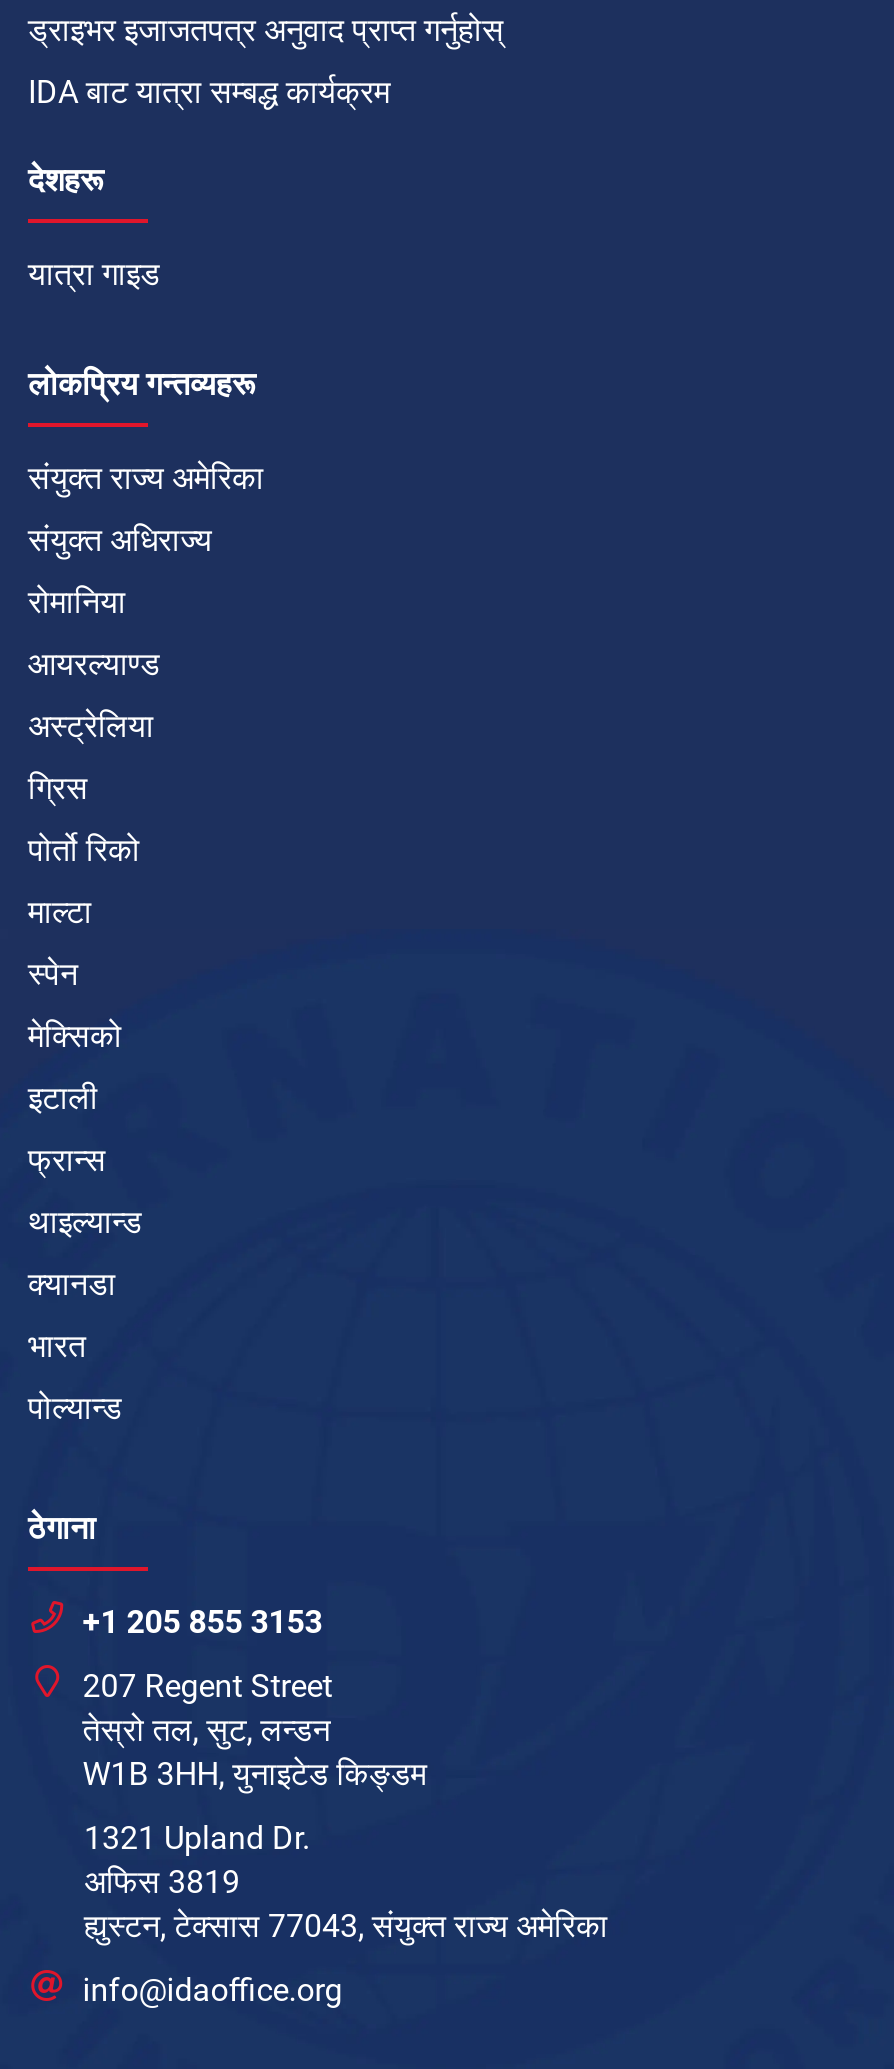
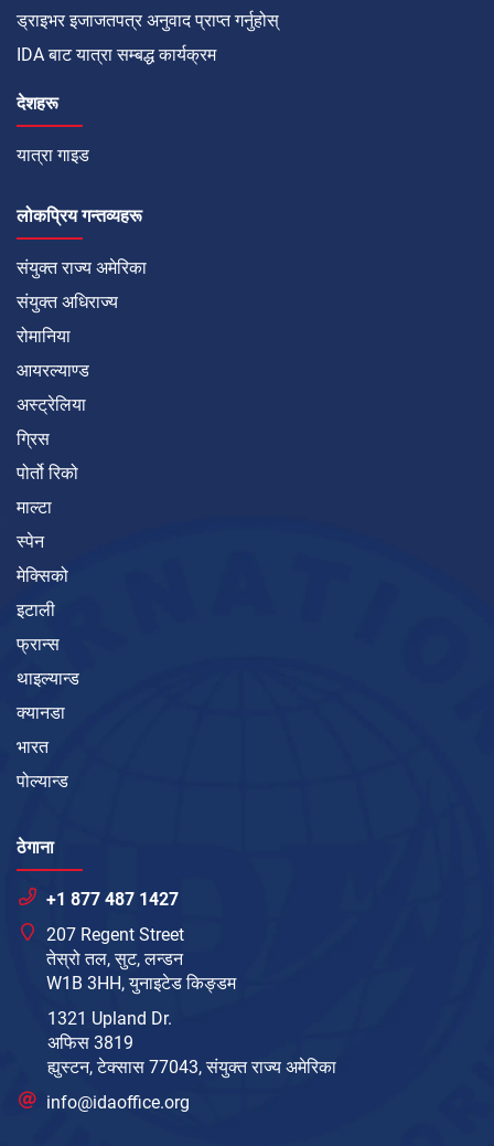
- +1 205 855 3153
+ +1 877 487 1427
